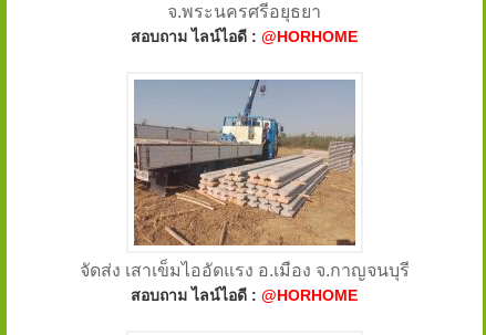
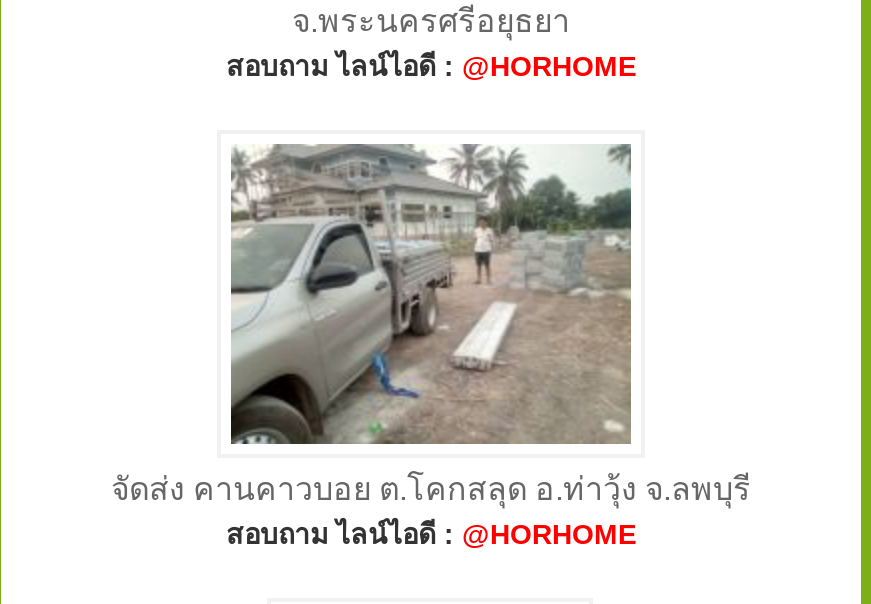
- [image]
- จัดส่ง เสาเข็มไออัดแรง อ.เมือง จ.กาญจนบุรี
+ [image]
+ จัดส่ง คานคาวบอย ต.โคกสลุด อ.ท่าวุ้ง จ.ลพบุรี
